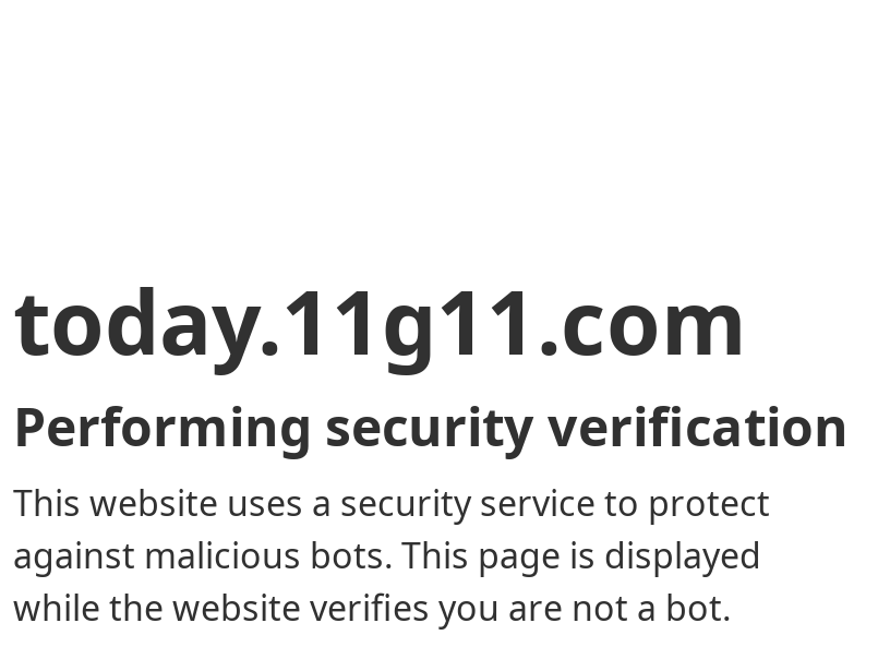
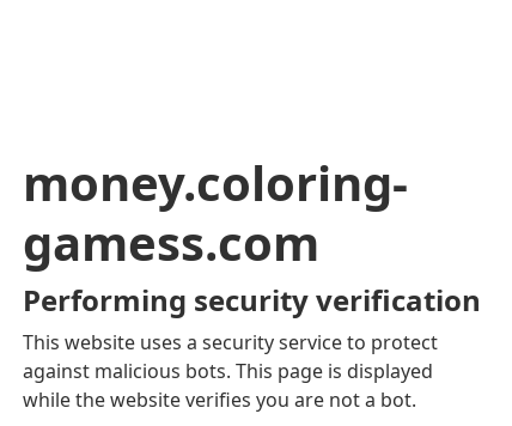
- today.11g11.com
+ money.coloring-
+ gamess.com
